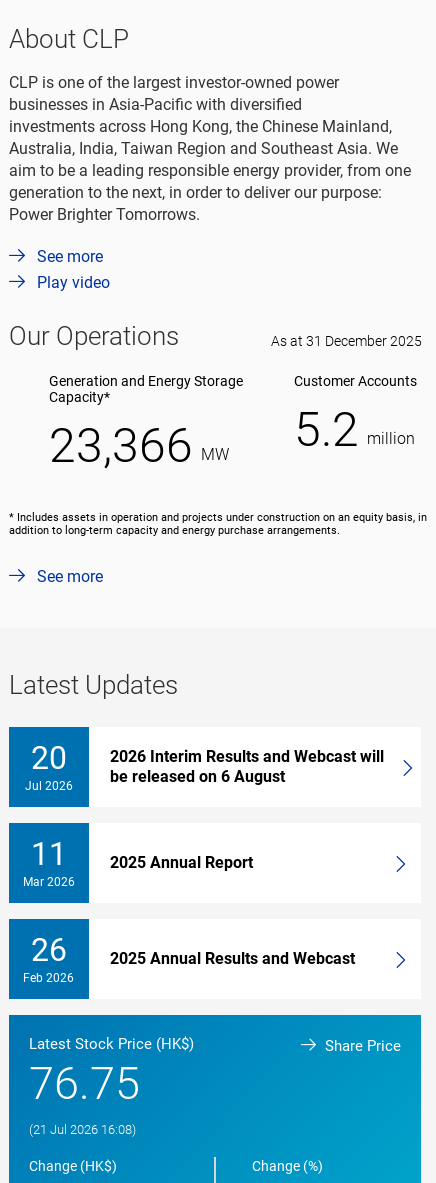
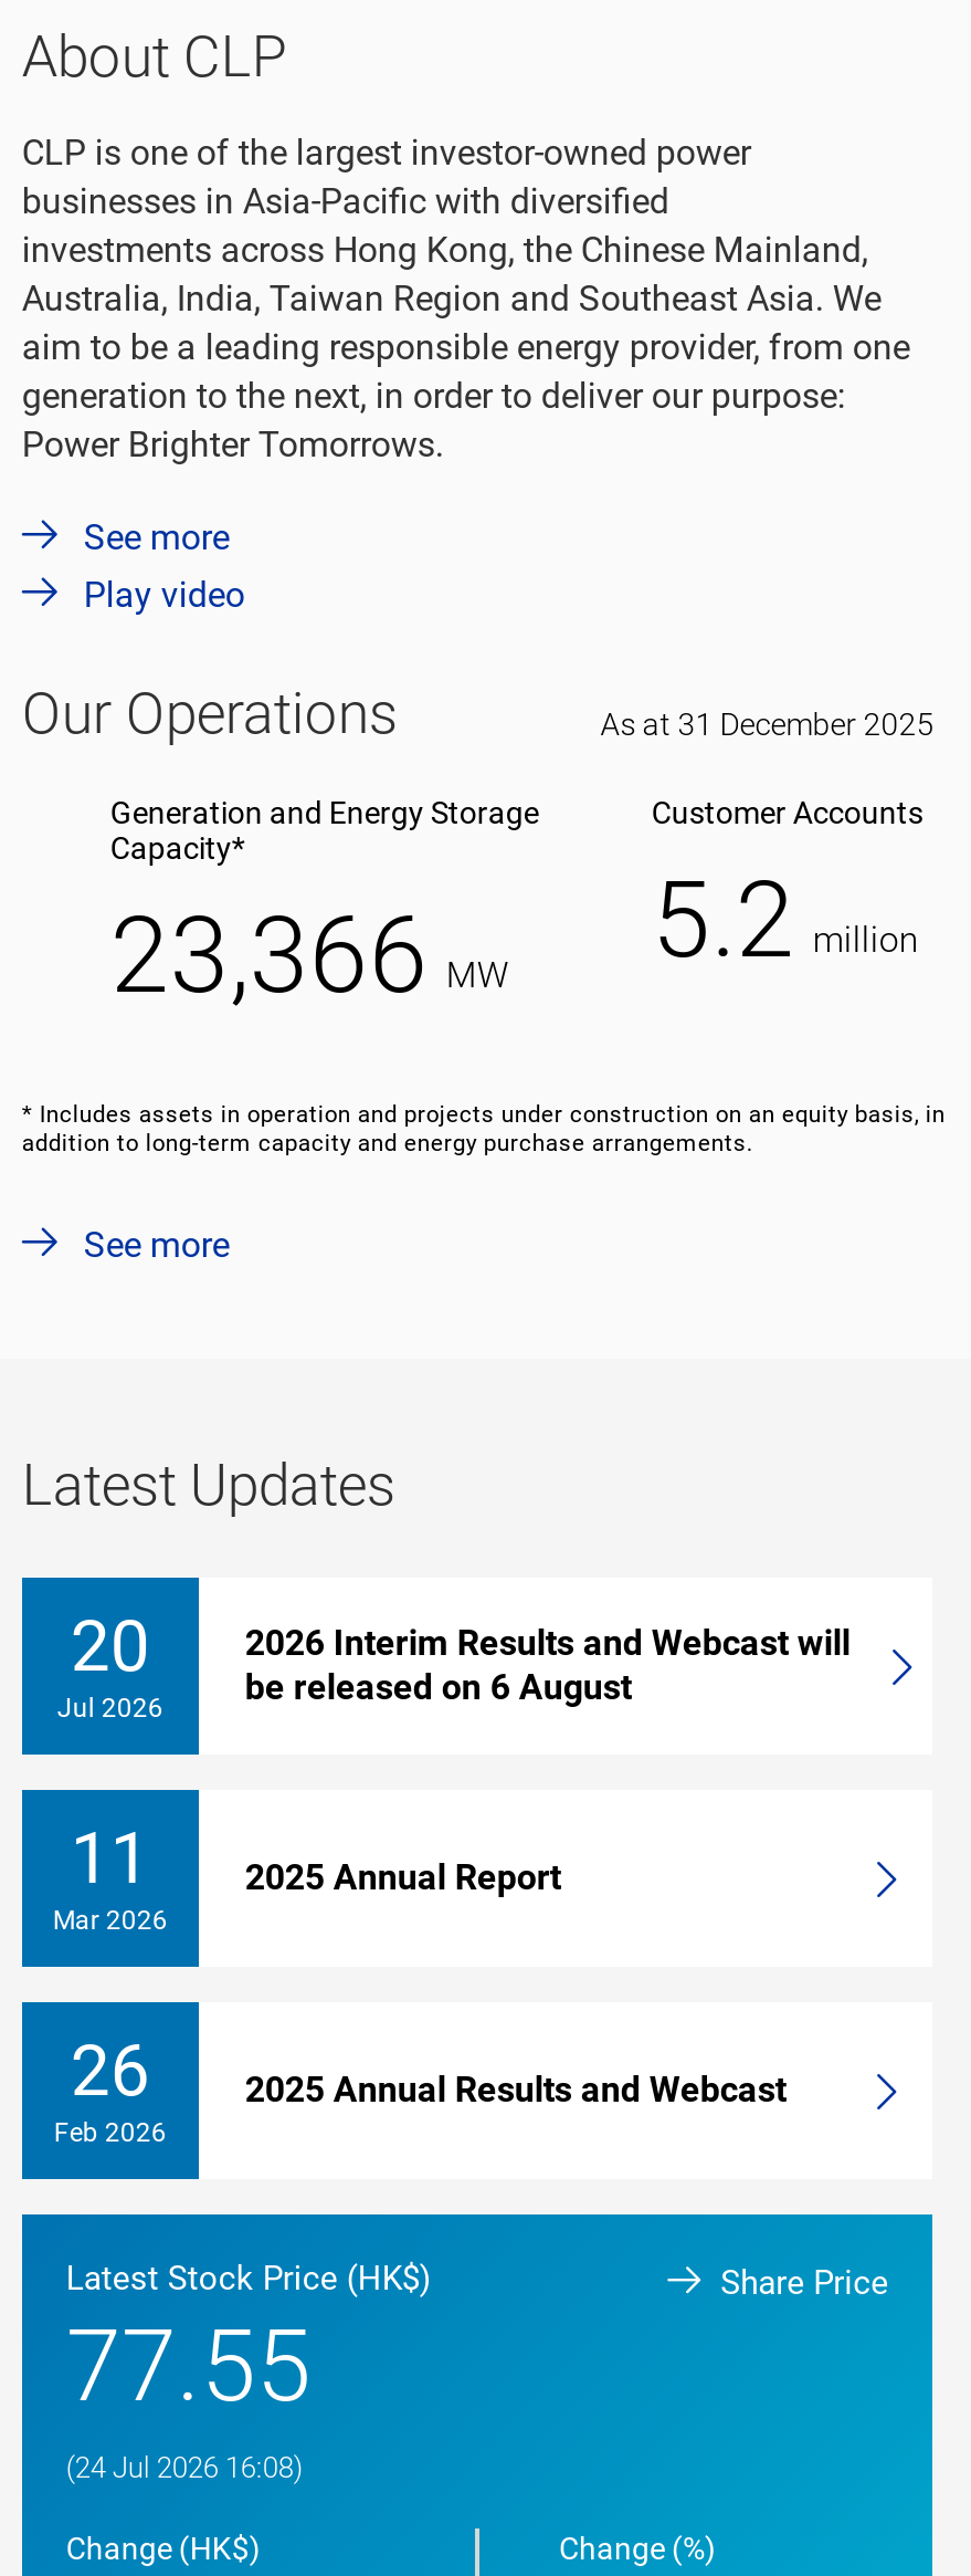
- 76.75
+ 77.55

- (21 Jul 2026 16:08)
+ (24 Jul 2026 16:08)
